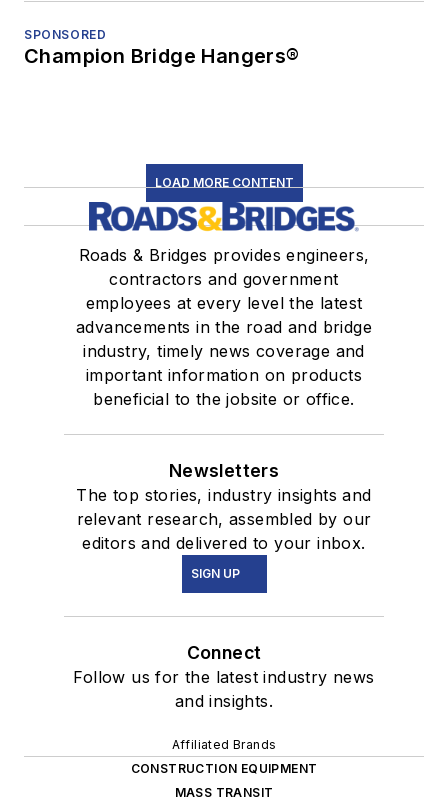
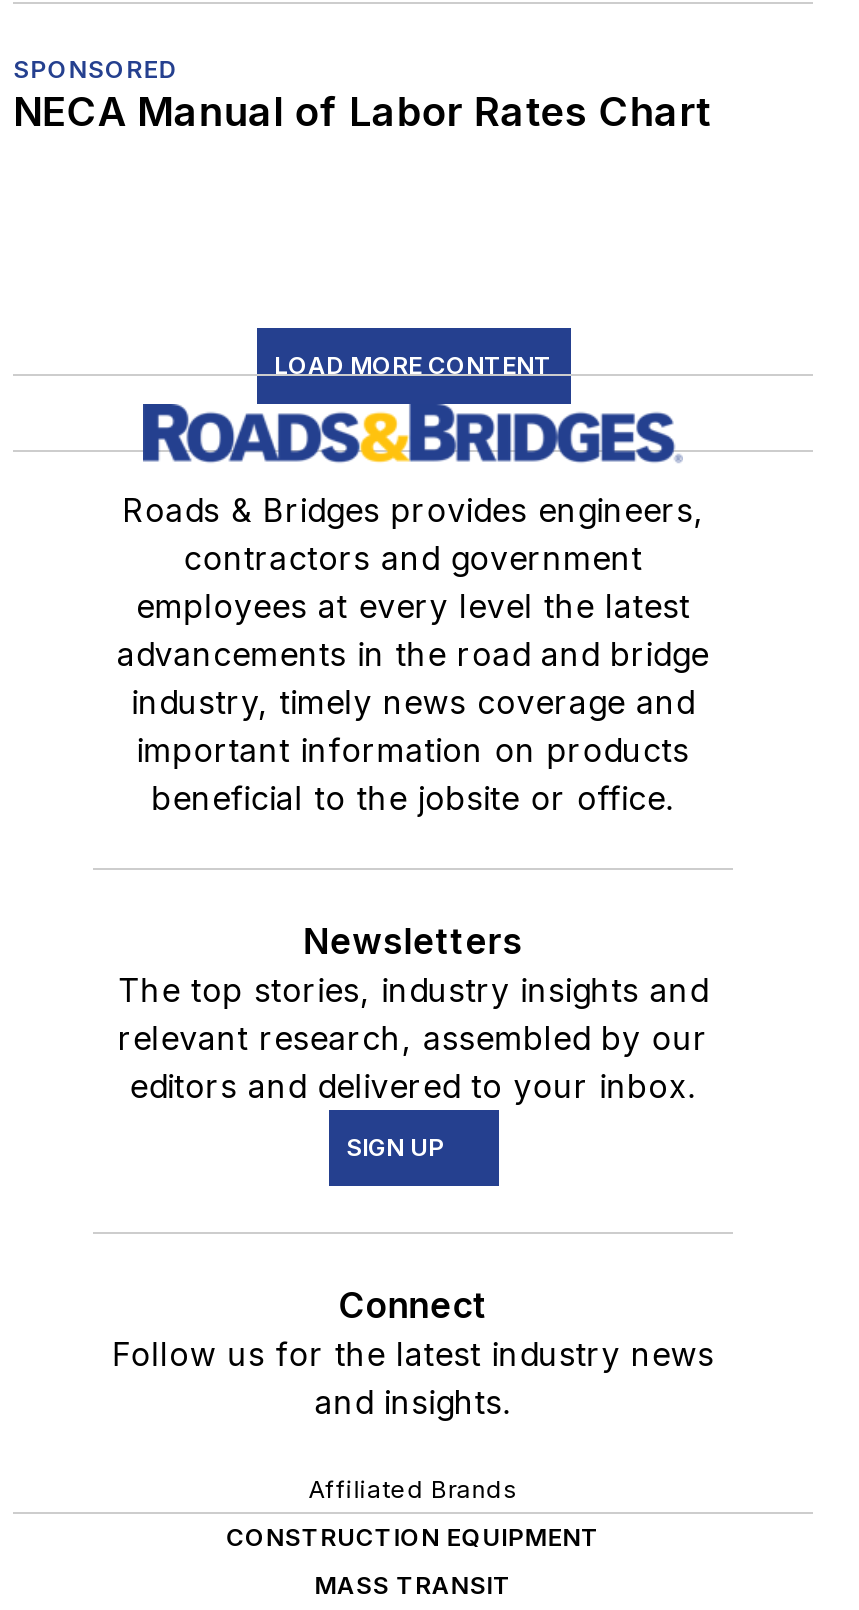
- Champion Bridge Hangers®
+ NECA Manual of Labor Rates Chart
